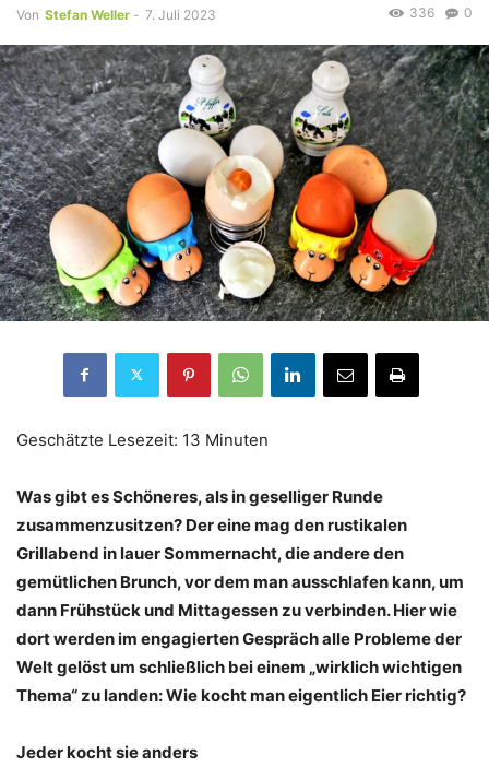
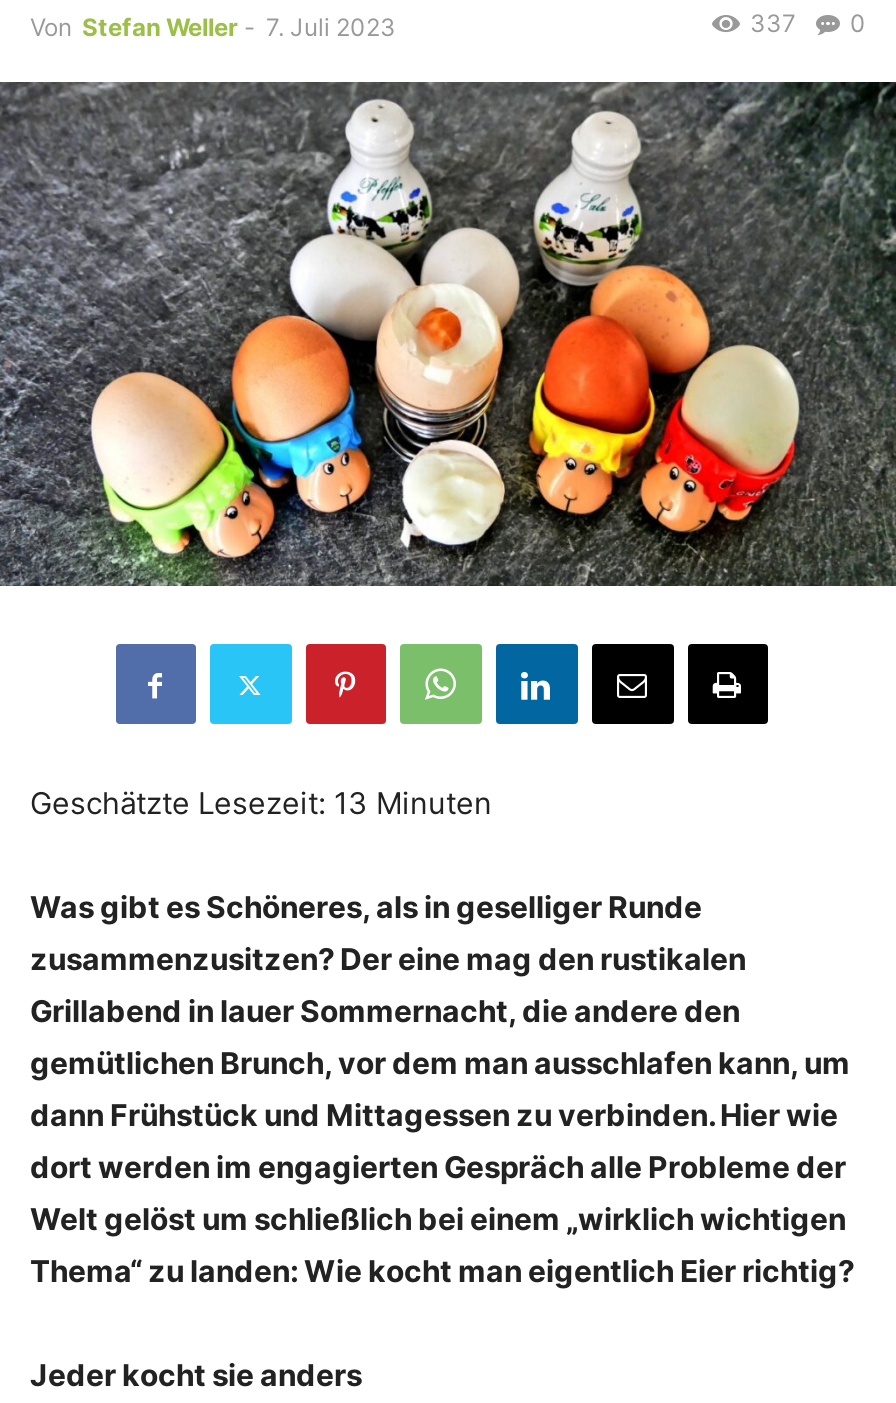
- 336 0
+ 337 0
